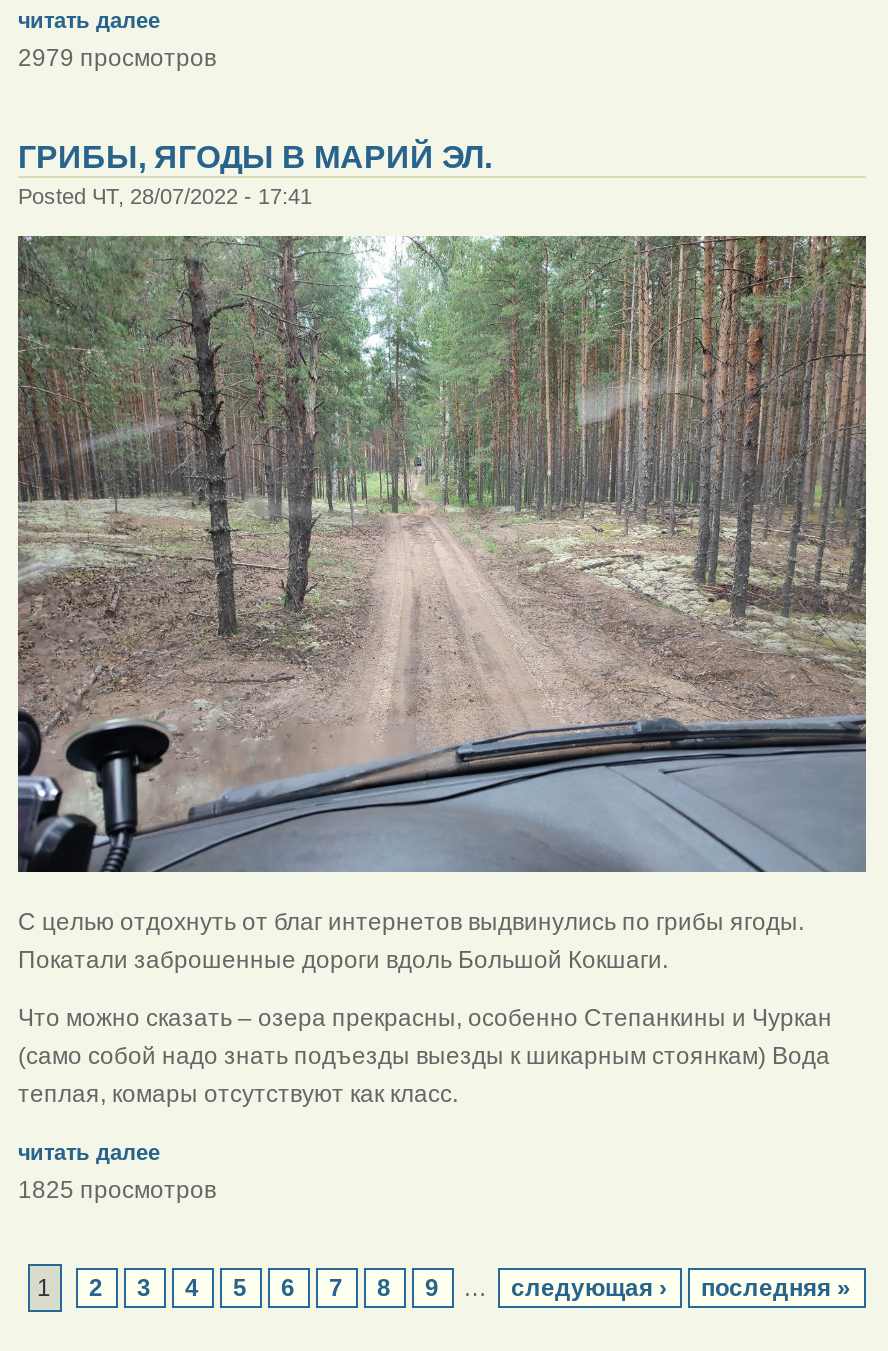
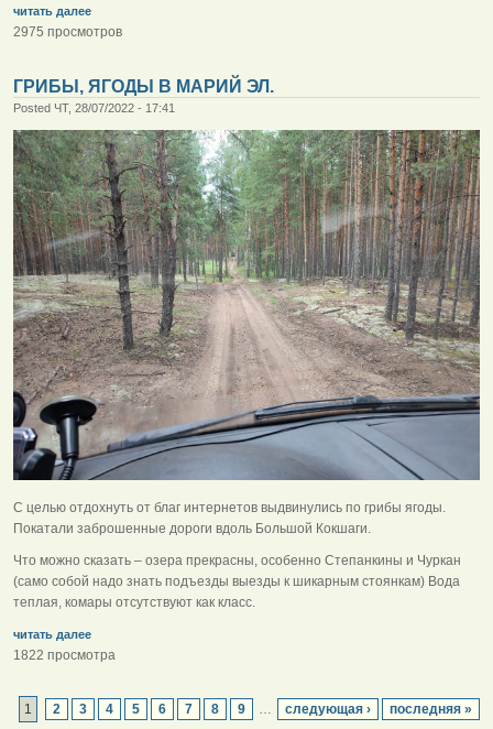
- 2979 просмотров
+ 2975 просмотров

- 1825 просмотров
+ 1822 просмотра
